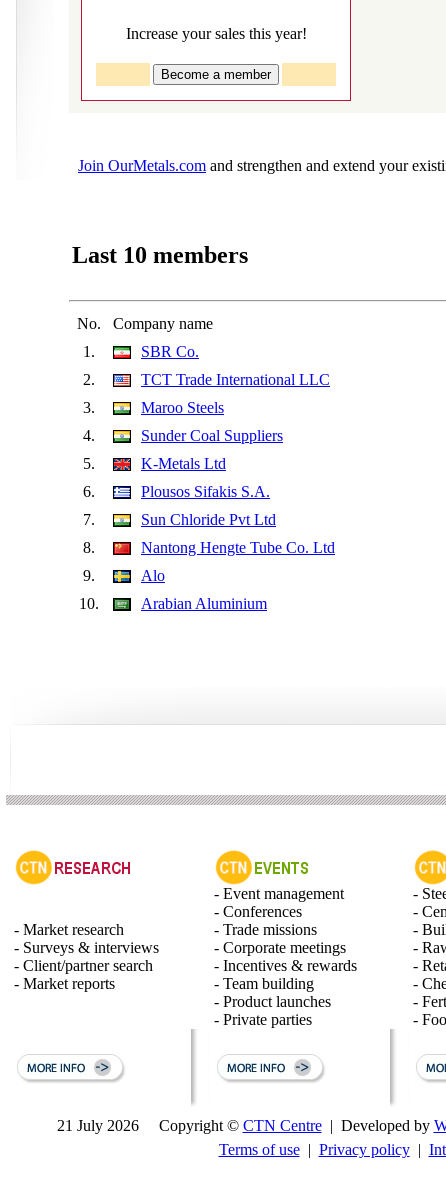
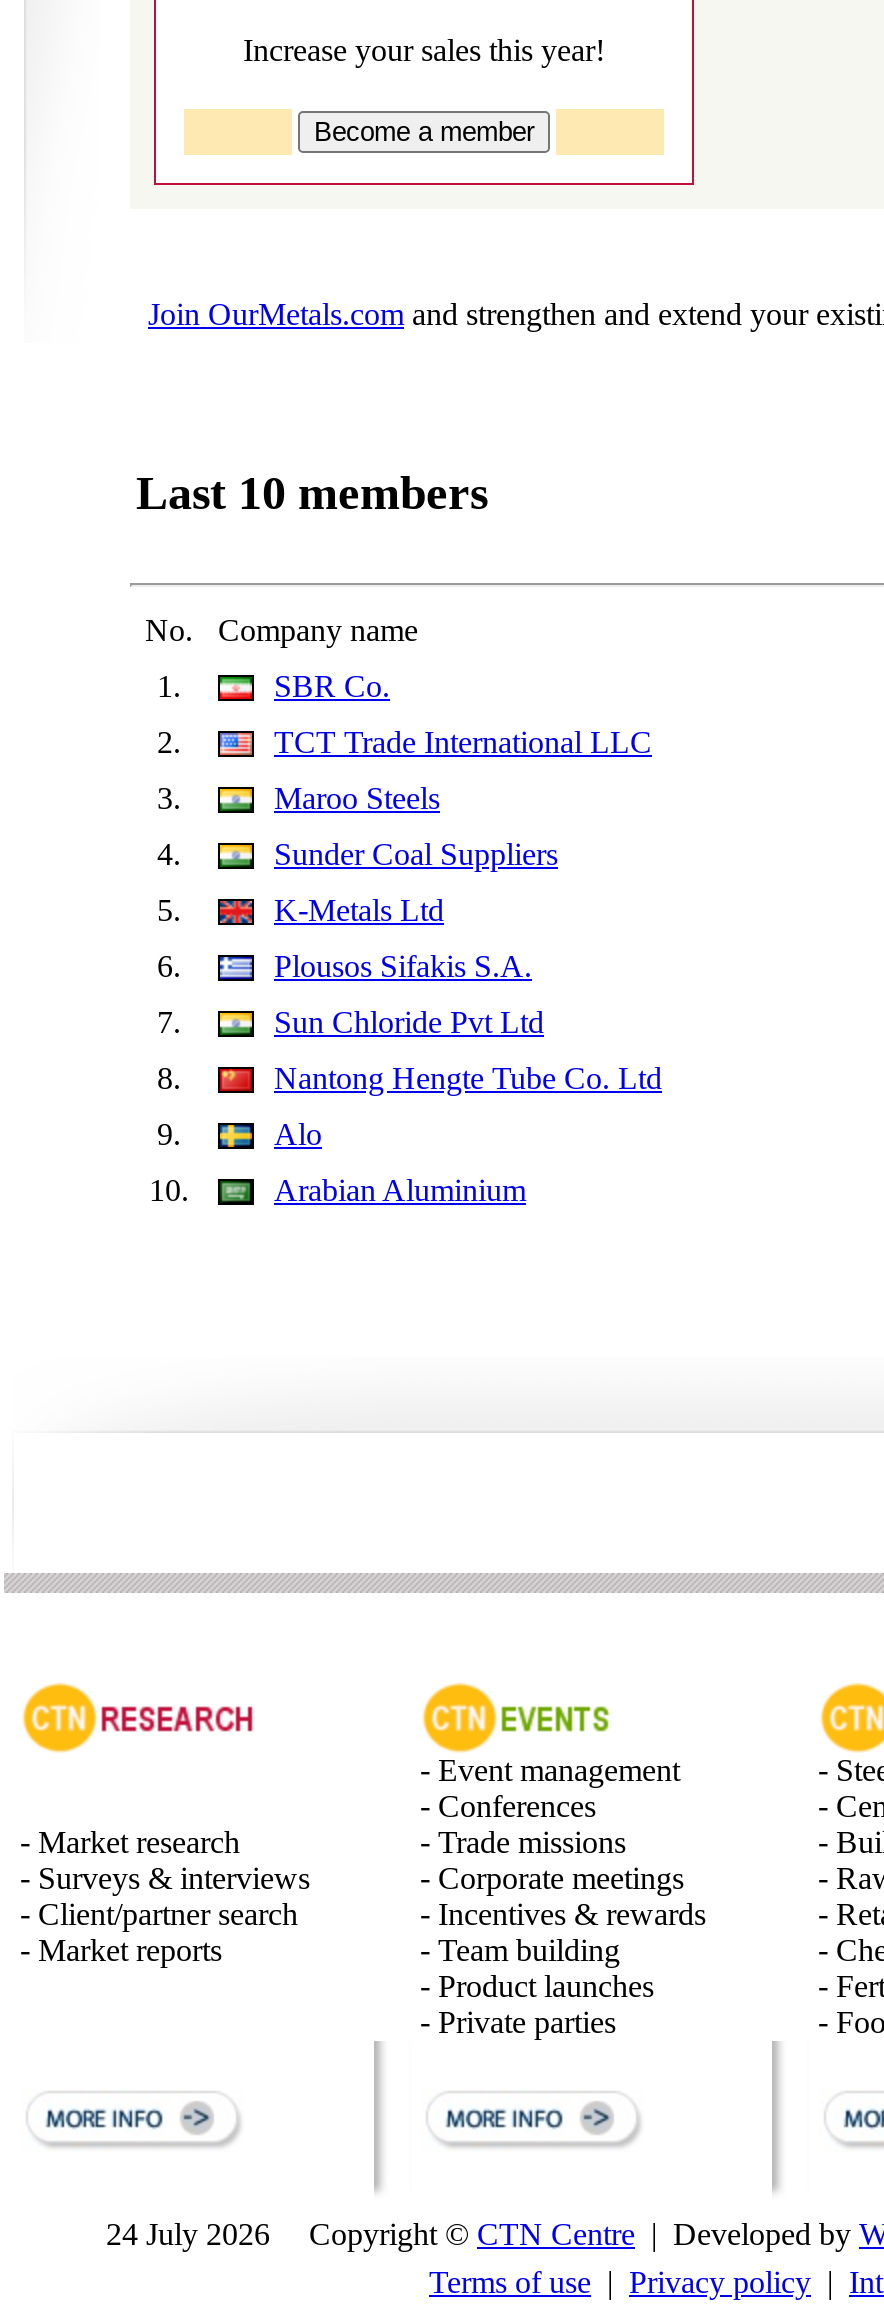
- 21 July 2026
+ 24 July 2026
